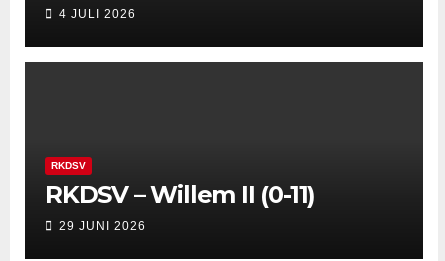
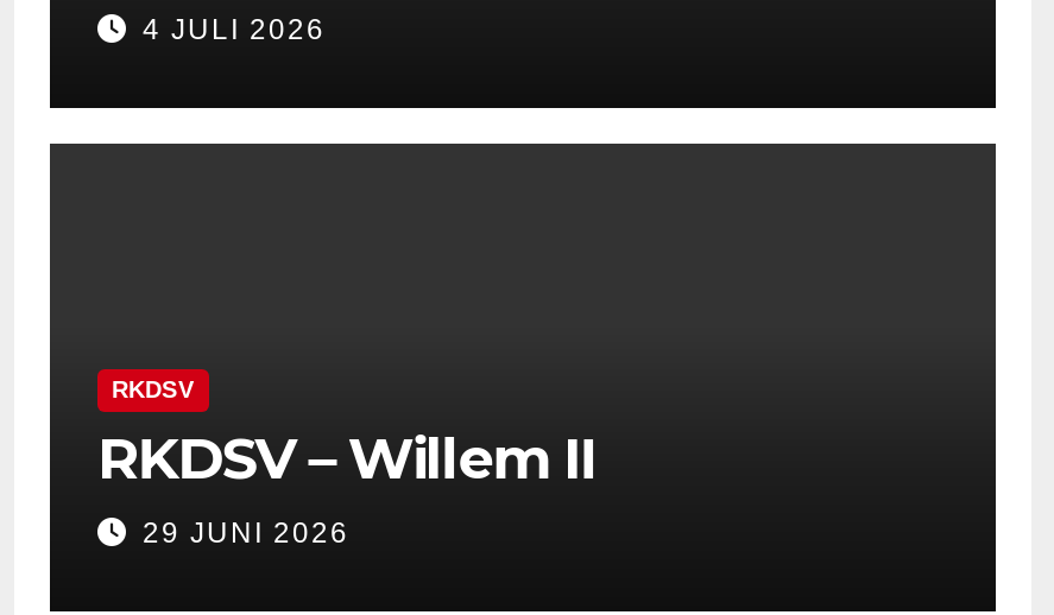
- RKDSV – Willem II (0-11)
+ RKDSV – Willem II
